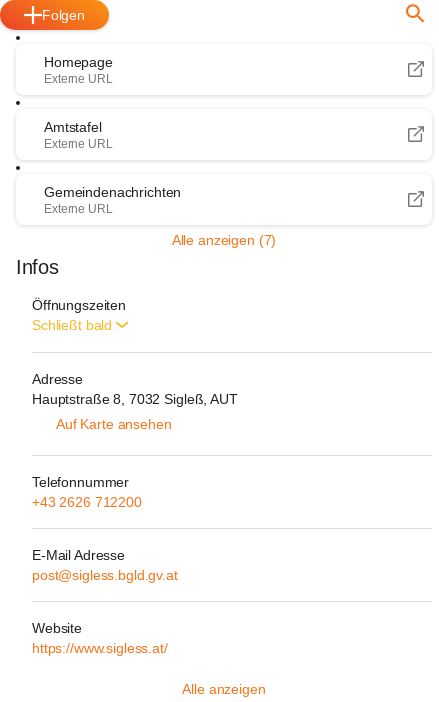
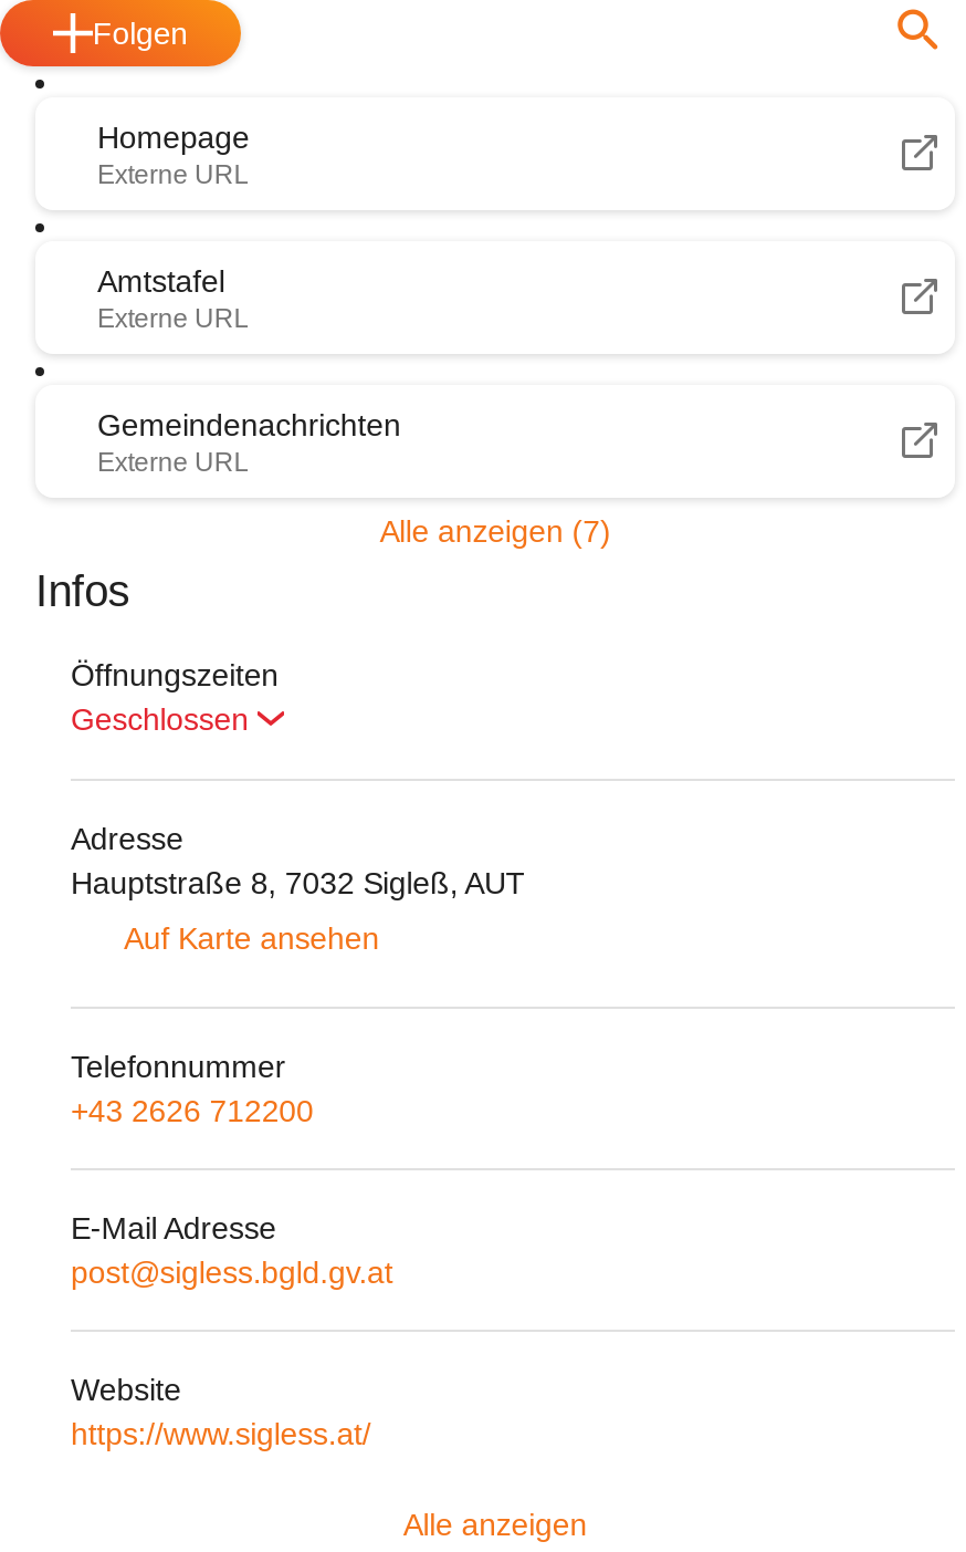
- Schließt bald
+ Geschlossen
